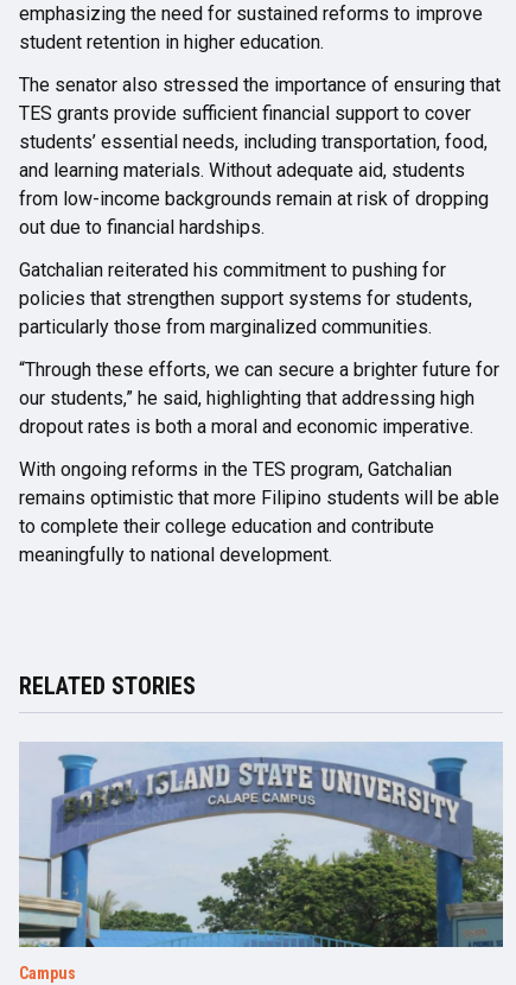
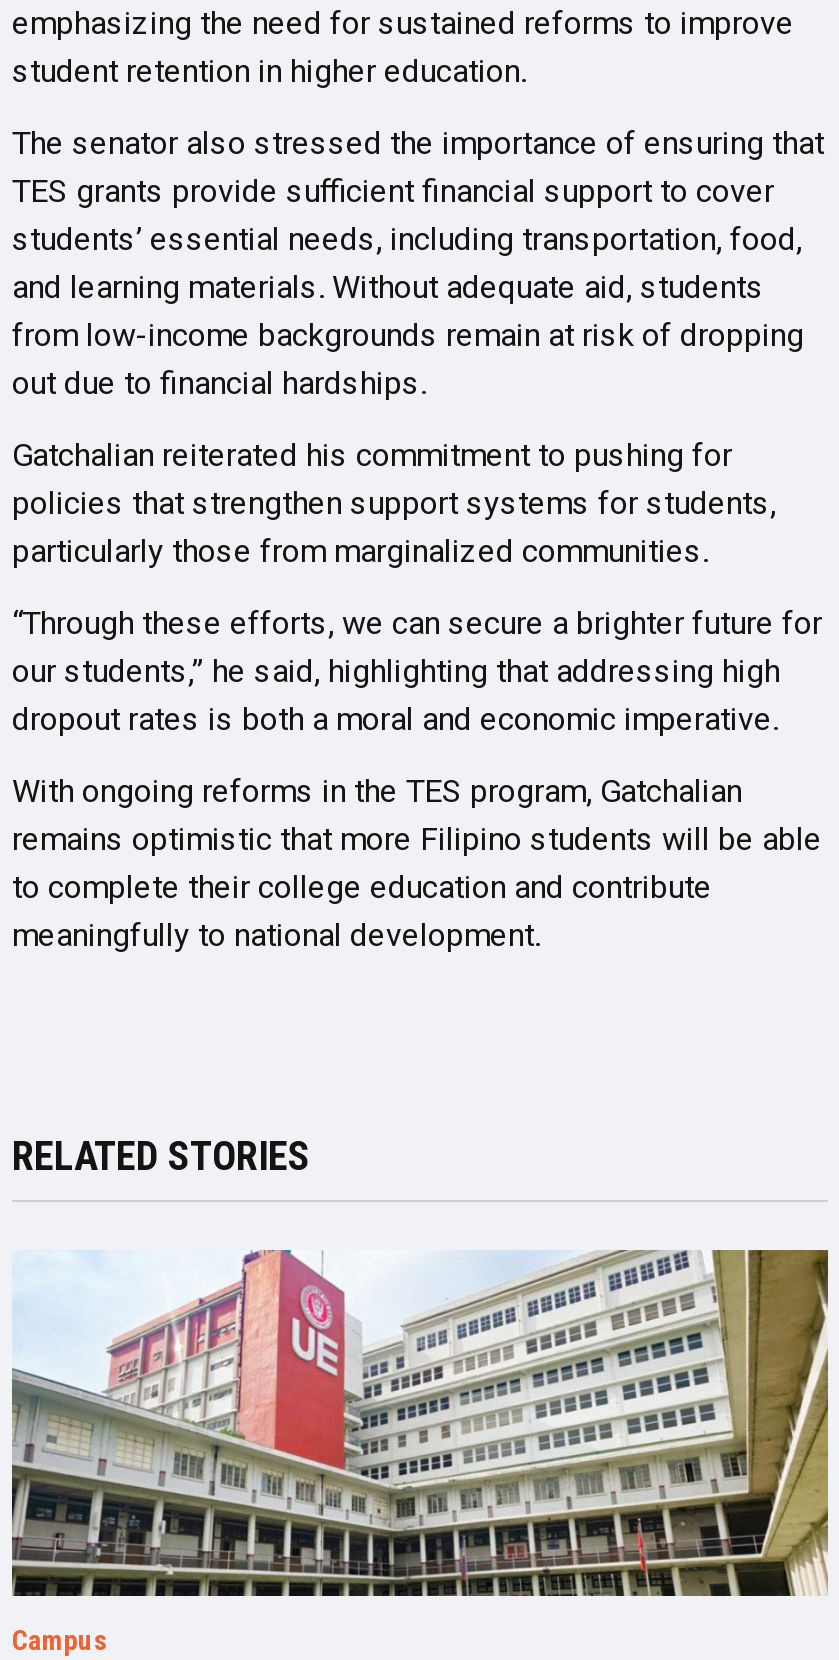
- [image]
+ [image]
